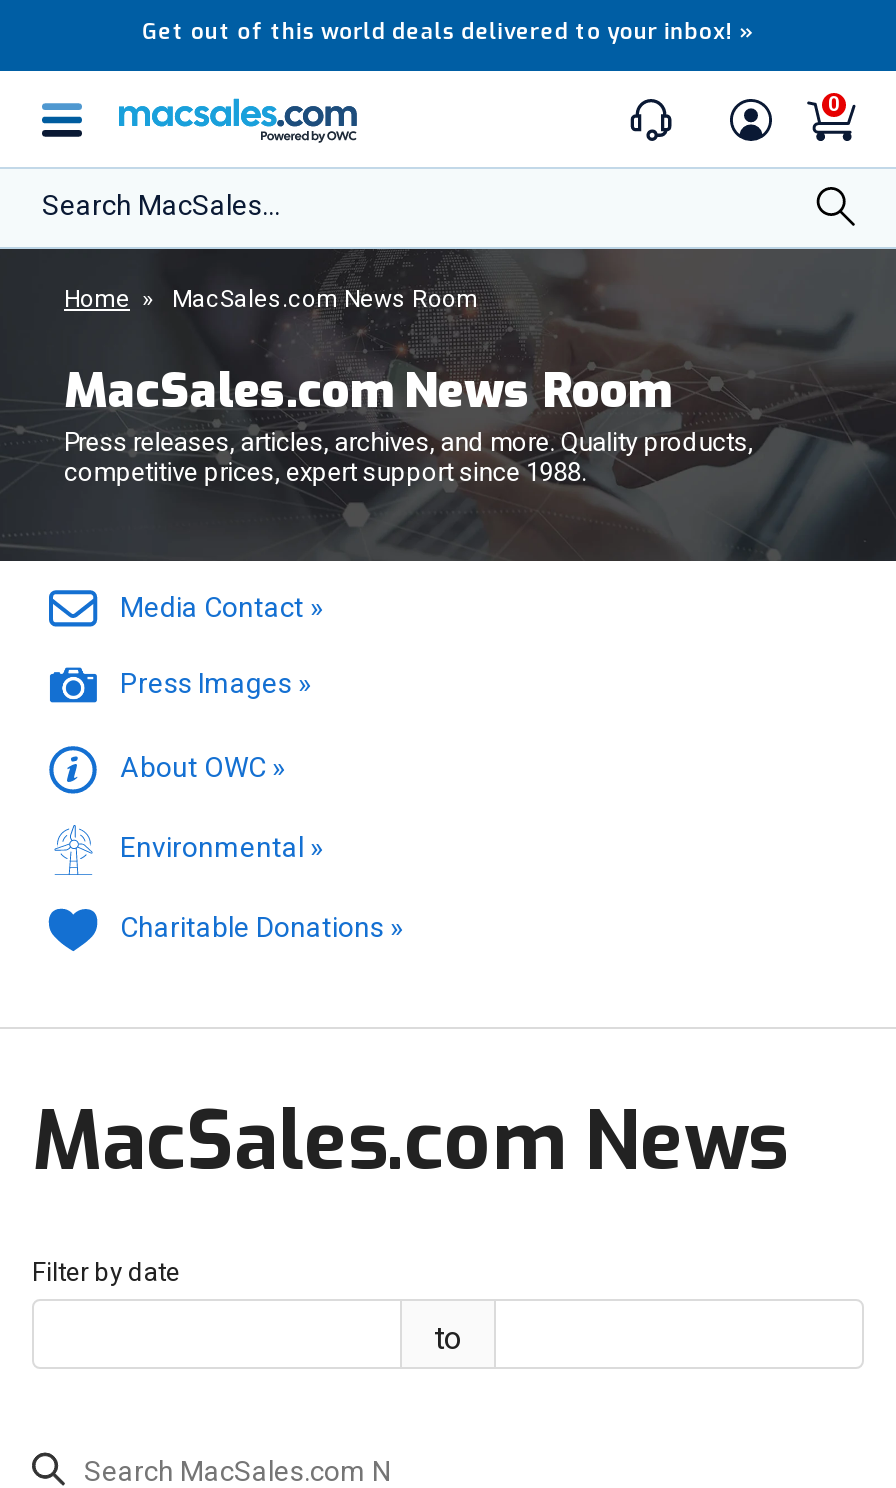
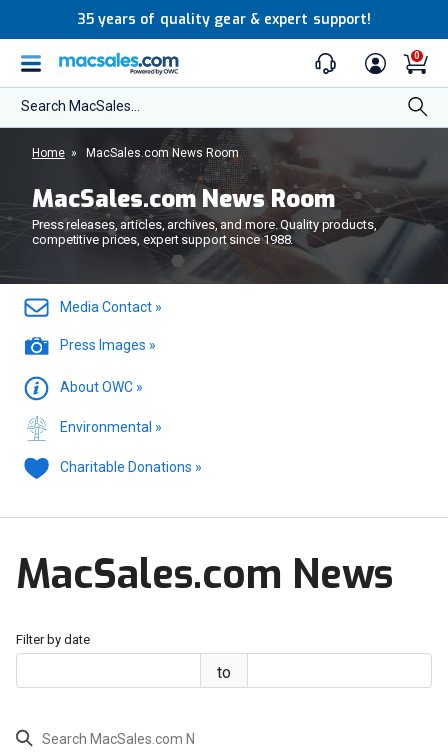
- Get out of this world deals delivered to your inbox! »
+ 35 years of quality gear & expert support!
